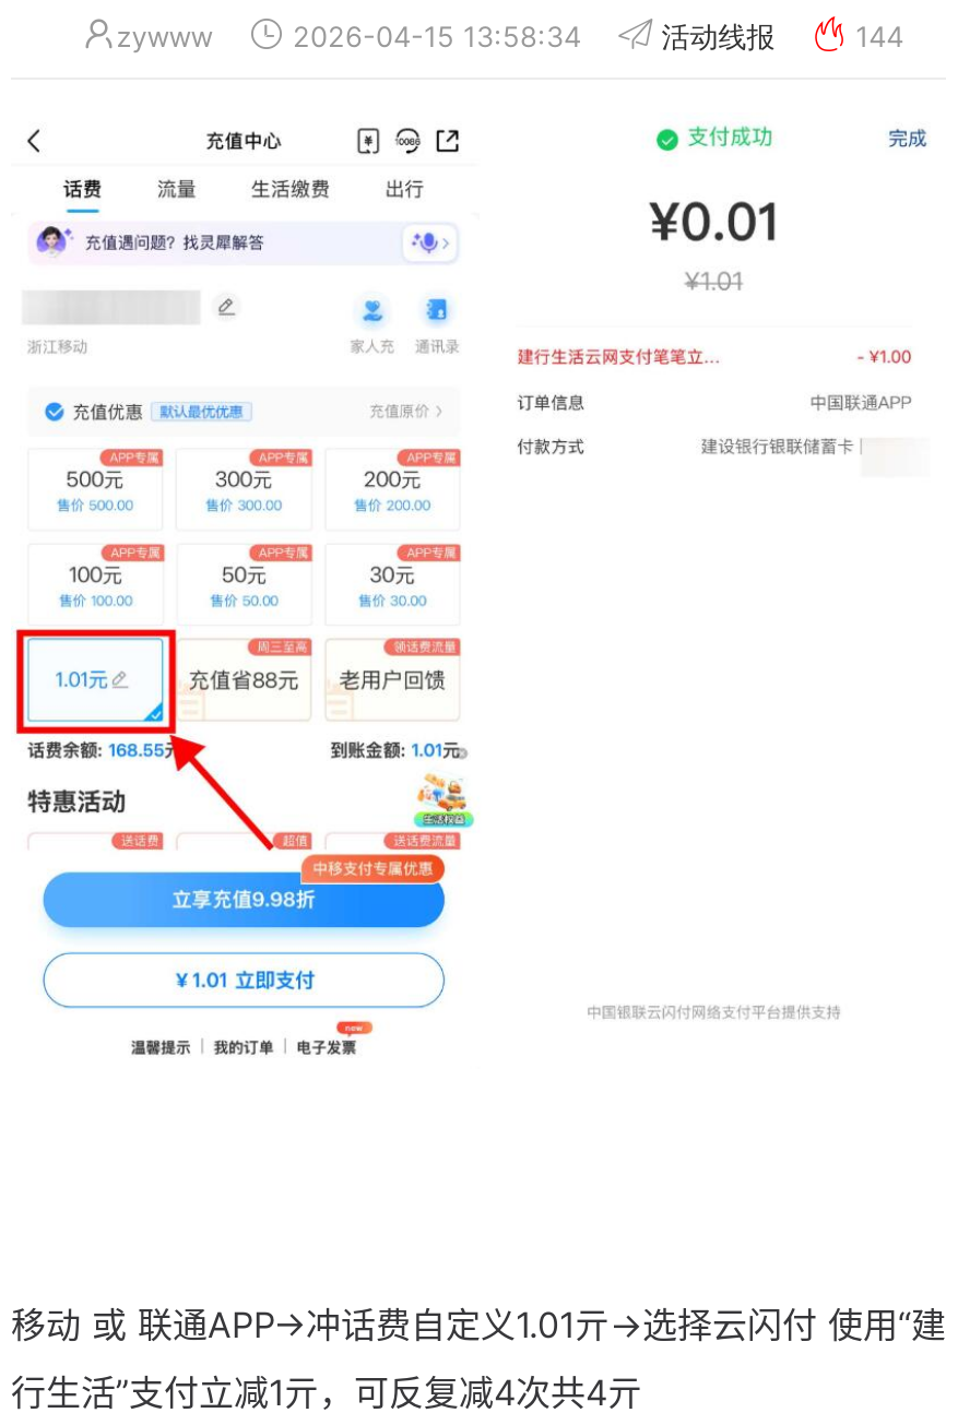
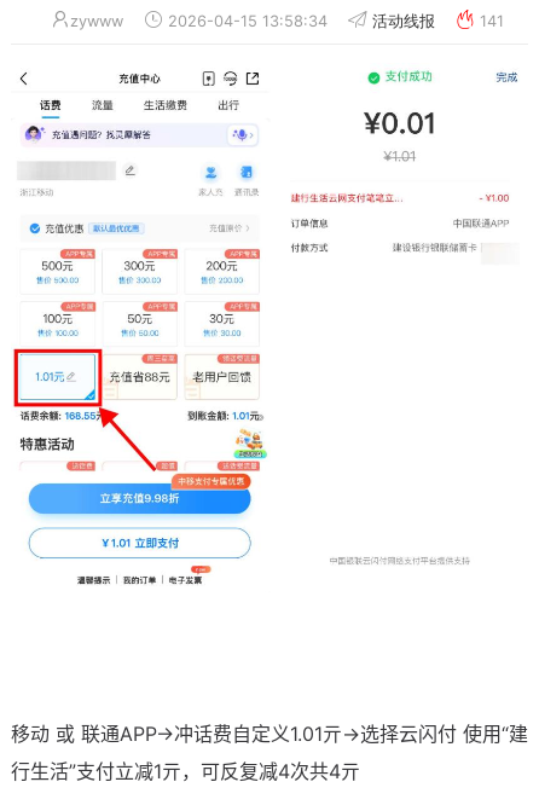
- 144
+ 141
